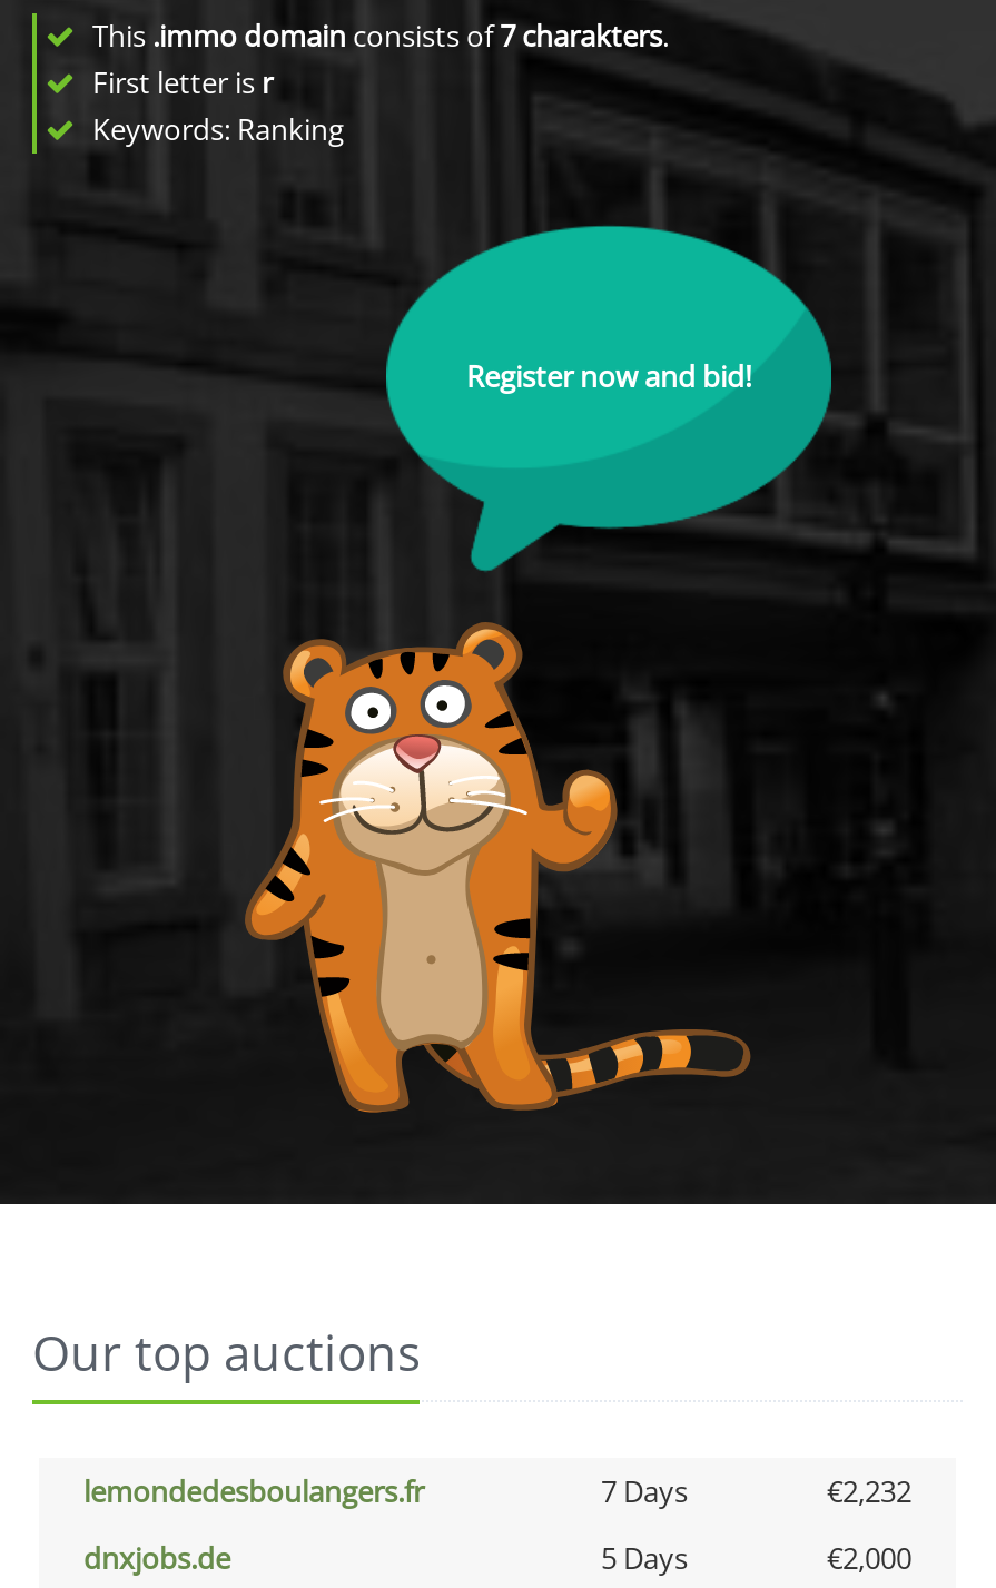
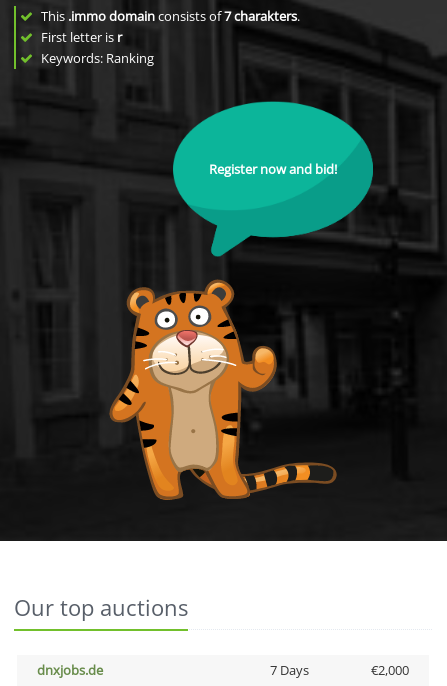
- lemondedesboulangers.fr
- 7 Days
- €2,232

- 5 Days
+ 7 Days
